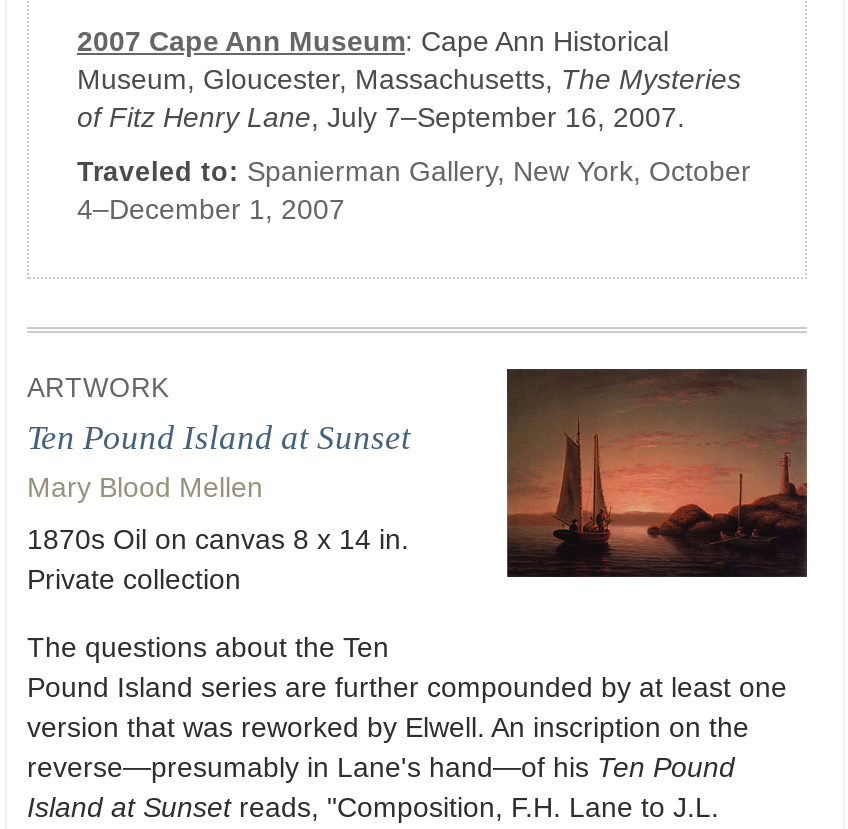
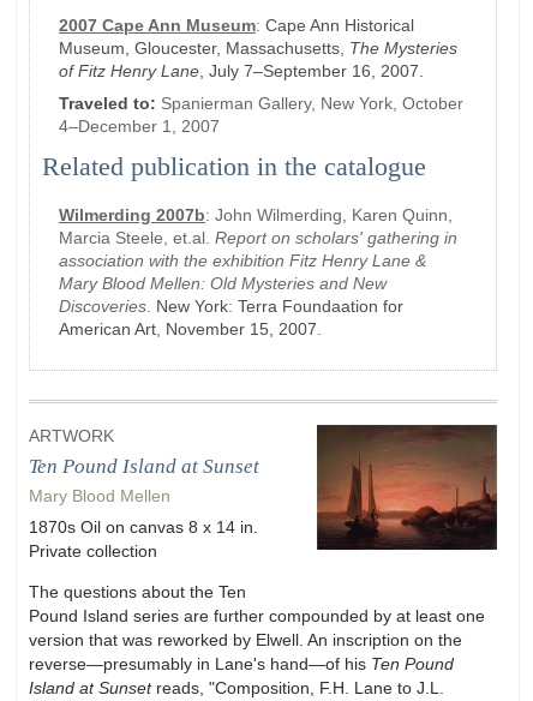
+ Related publication in the catalogue
+ Wilmerding 2007b: John Wilmerding, Karen Quinn,
+ Marcia Steele, et.al. Report on scholars' gathering in
+ association with the exhibition Fitz Henry Lane &
+ Mary Blood Mellen: Old Mysteries and New
+ Discoveries. New York: Terra Foundaation for
+ American Art, November 15, 2007.
